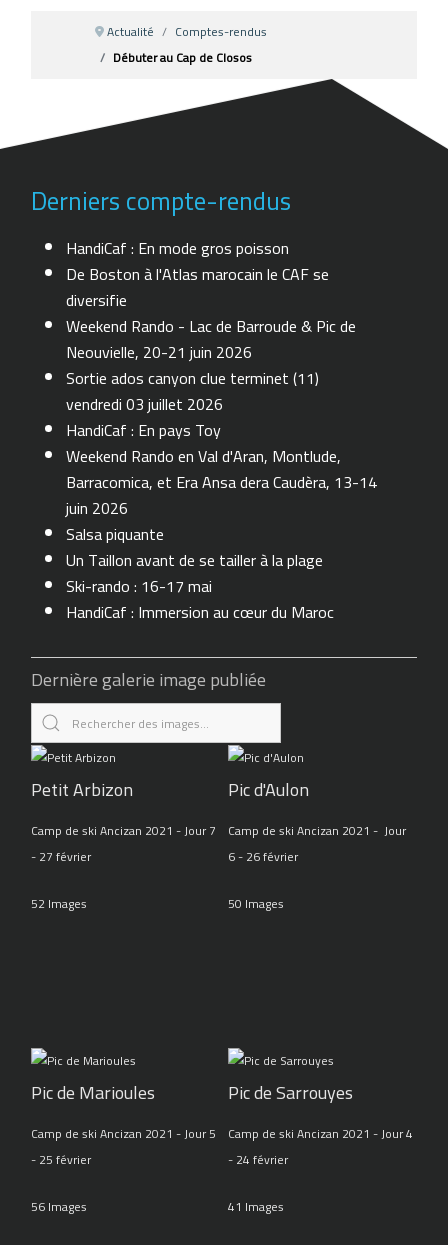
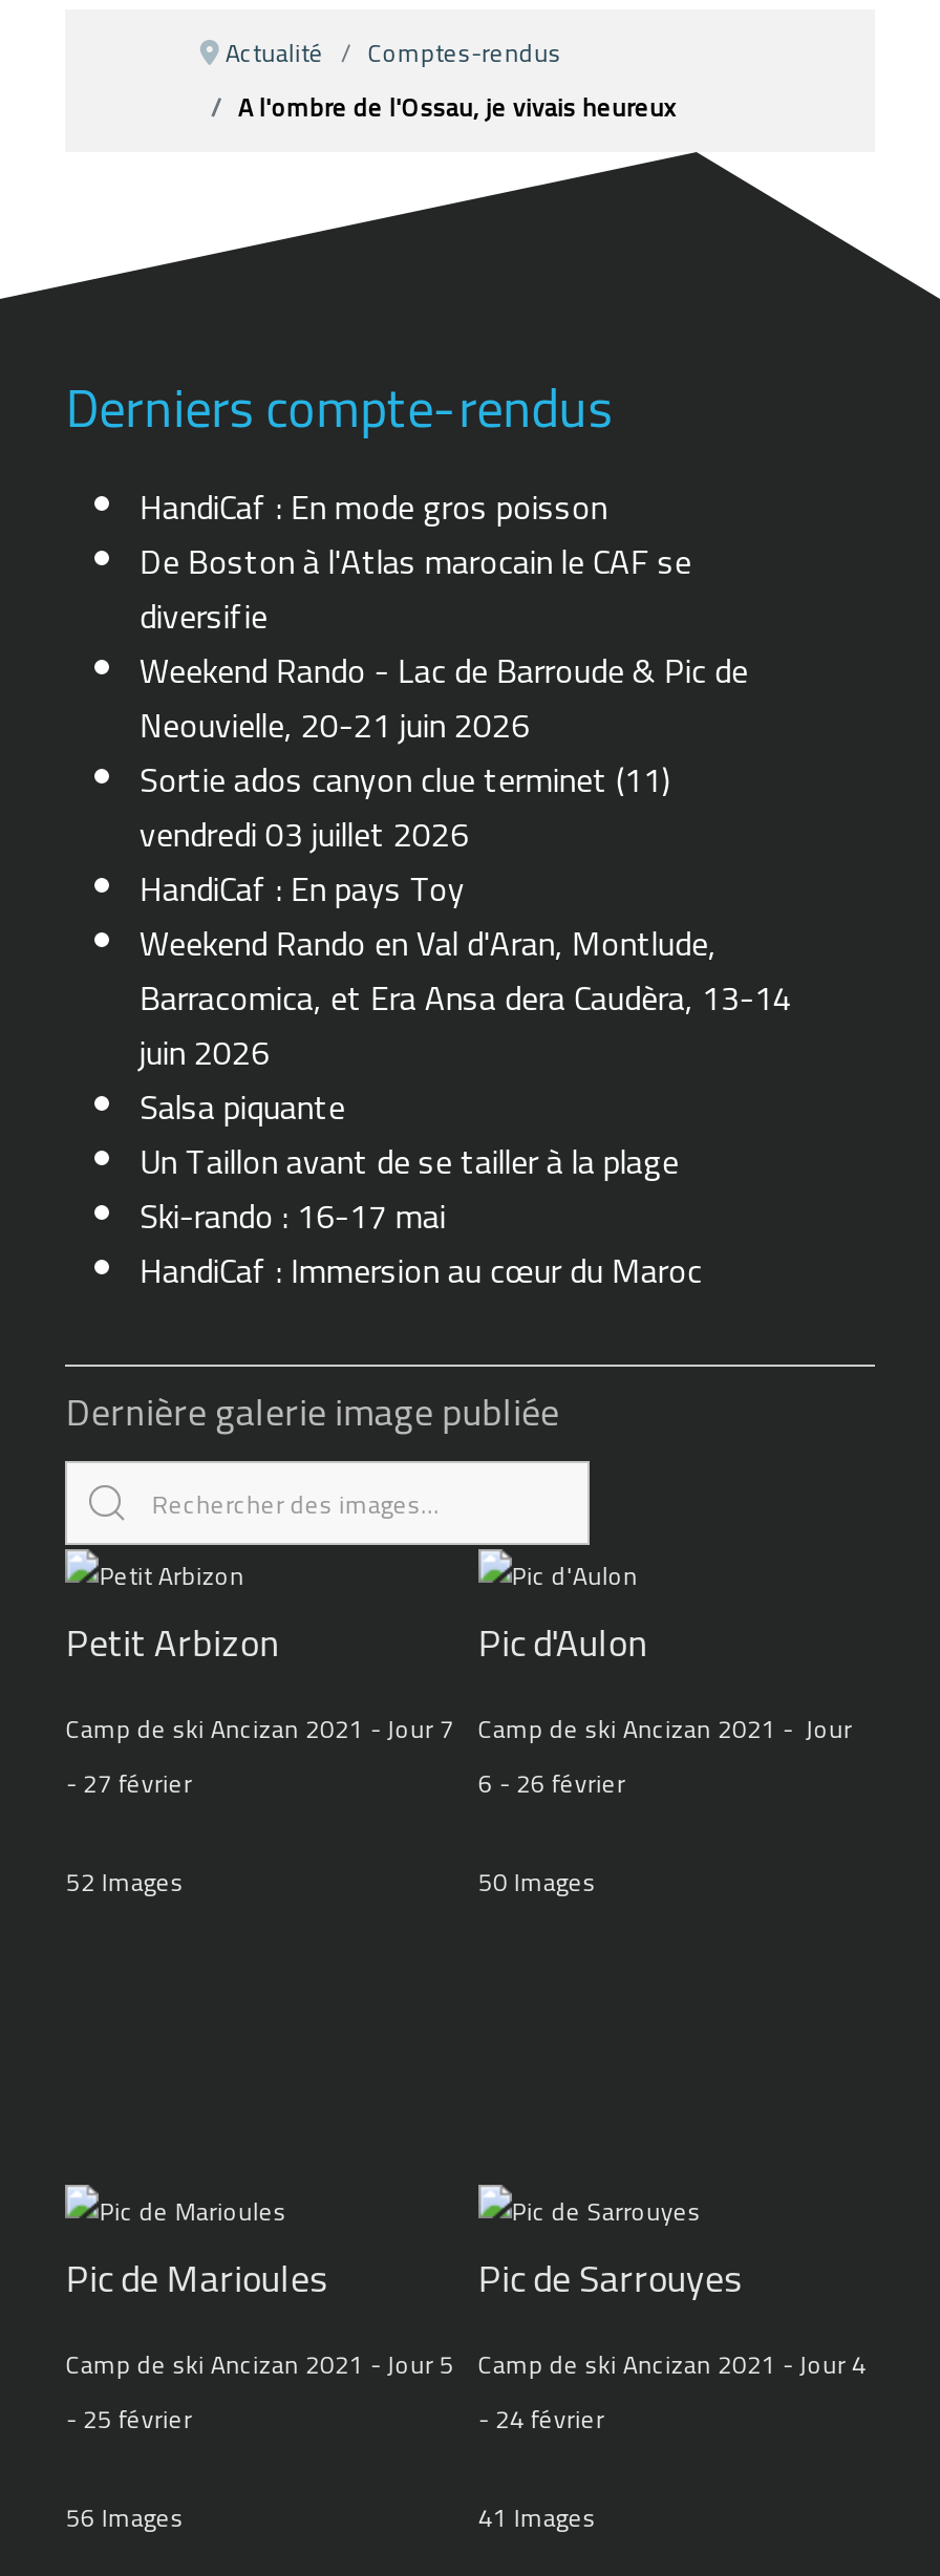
- Débuter au Cap de Closos
+ A l'ombre de l'Ossau, je vivais heureux
